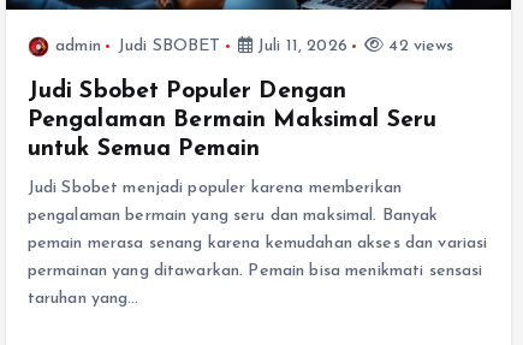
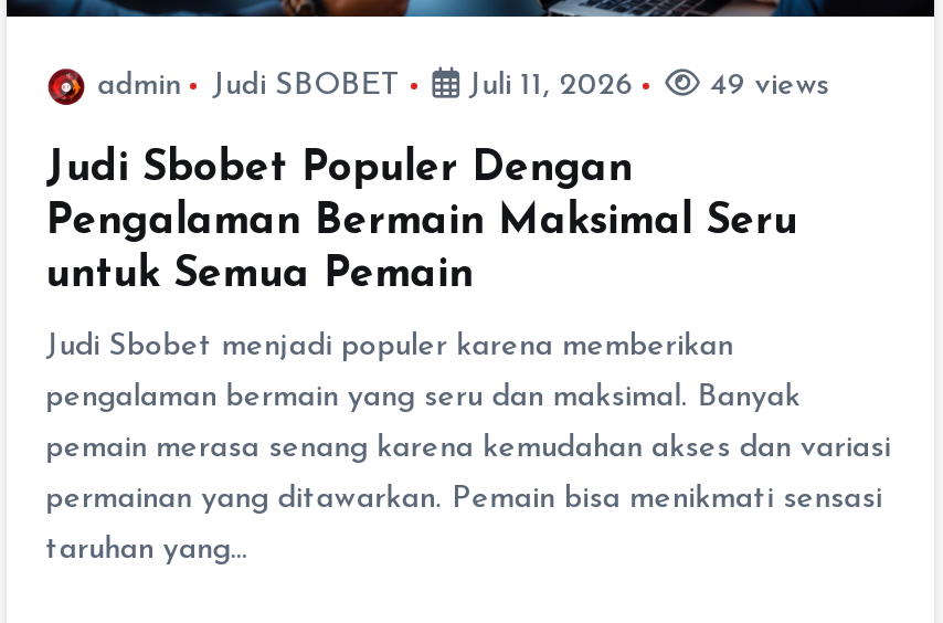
- 42 views
+ 49 views
